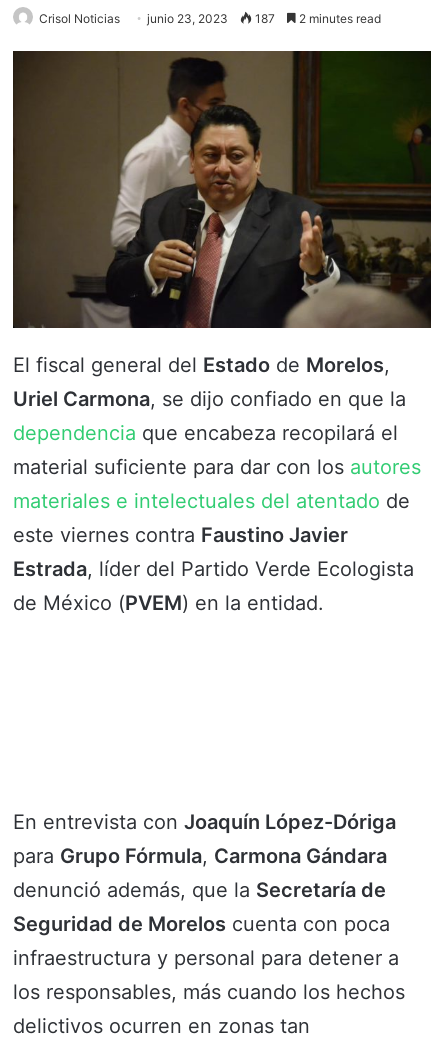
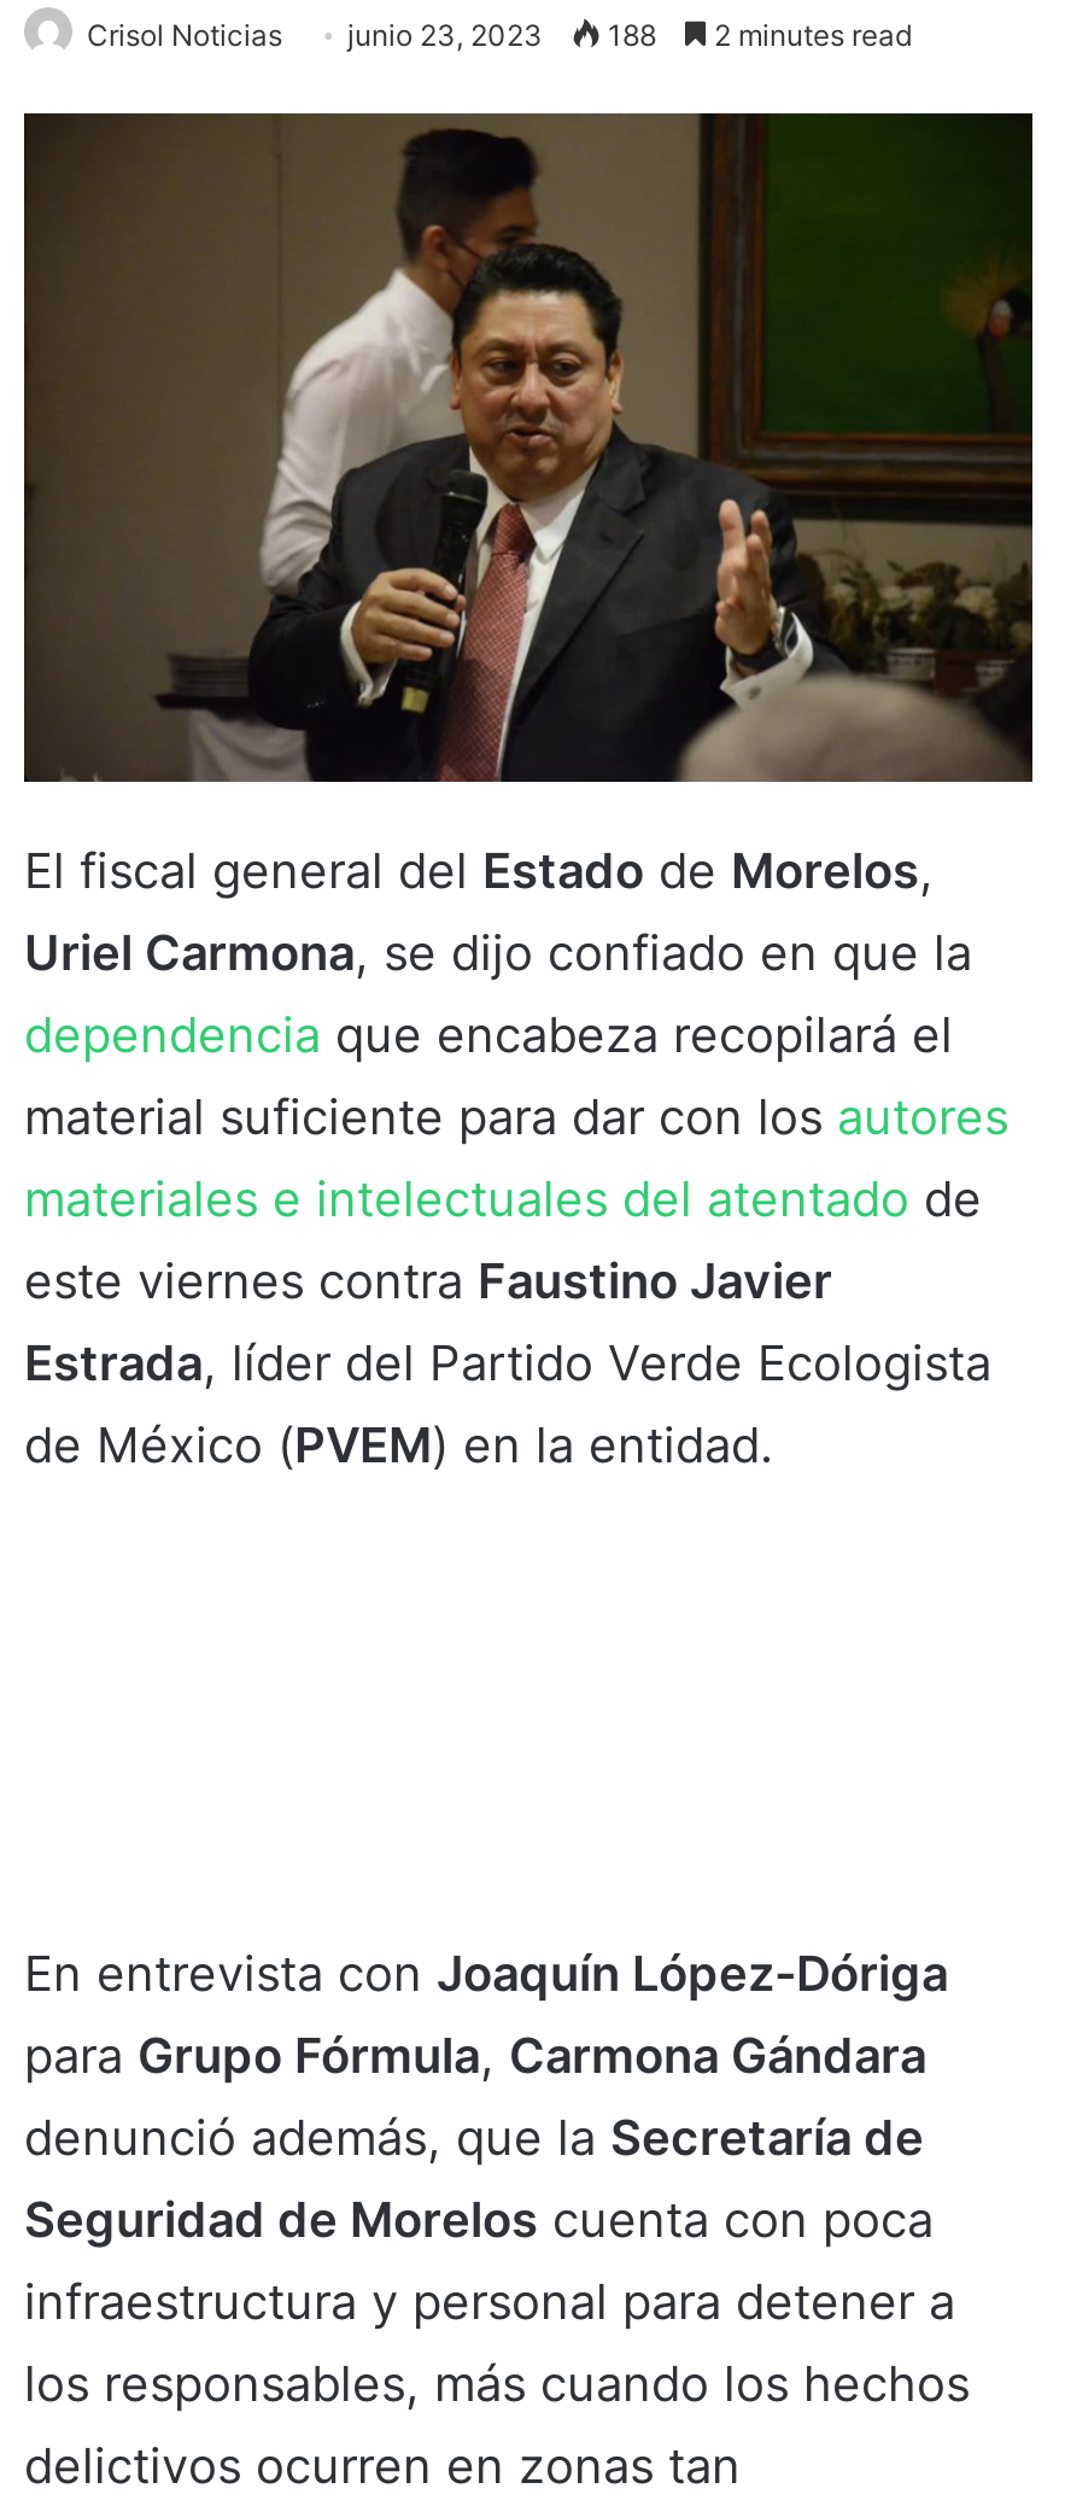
- Crisol Noticias junio 23, 2023 187 2 minutes read
+ Crisol Noticias junio 23, 2023 188 2 minutes read
